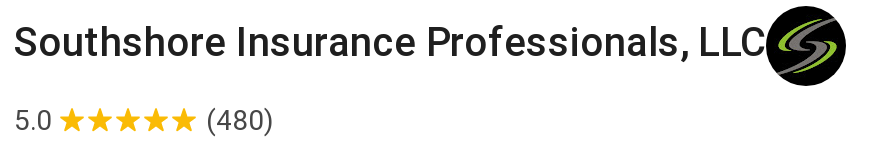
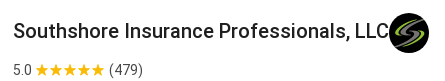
- (480)
+ (479)
